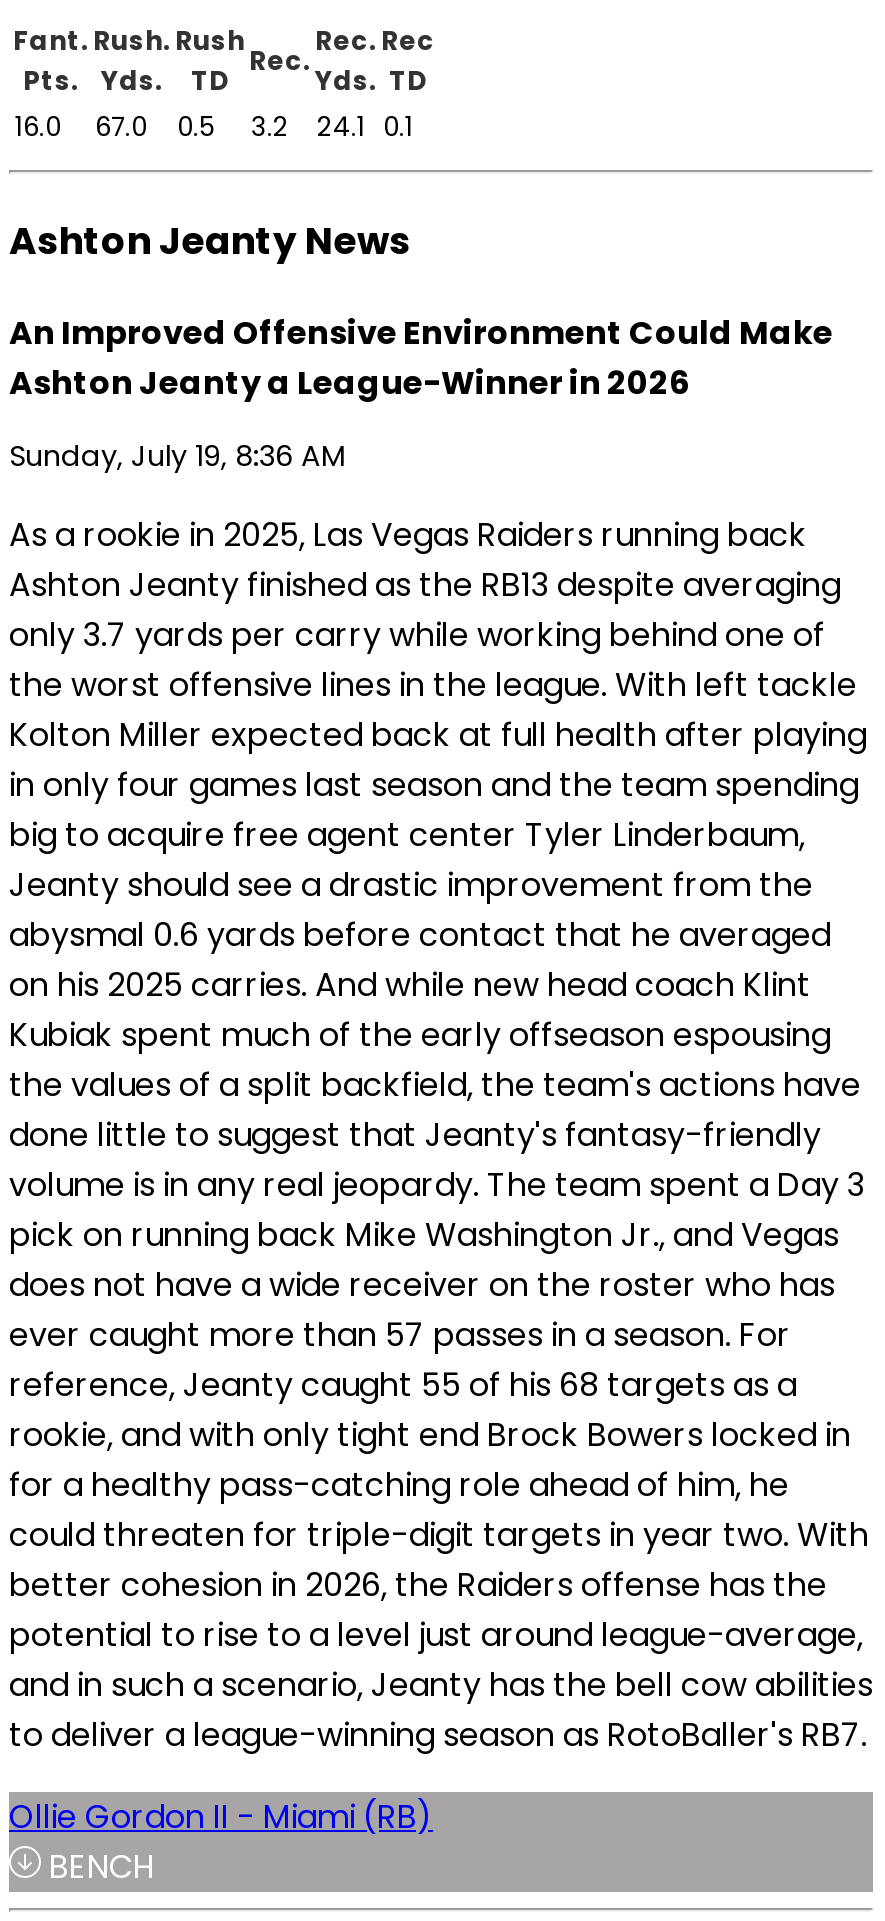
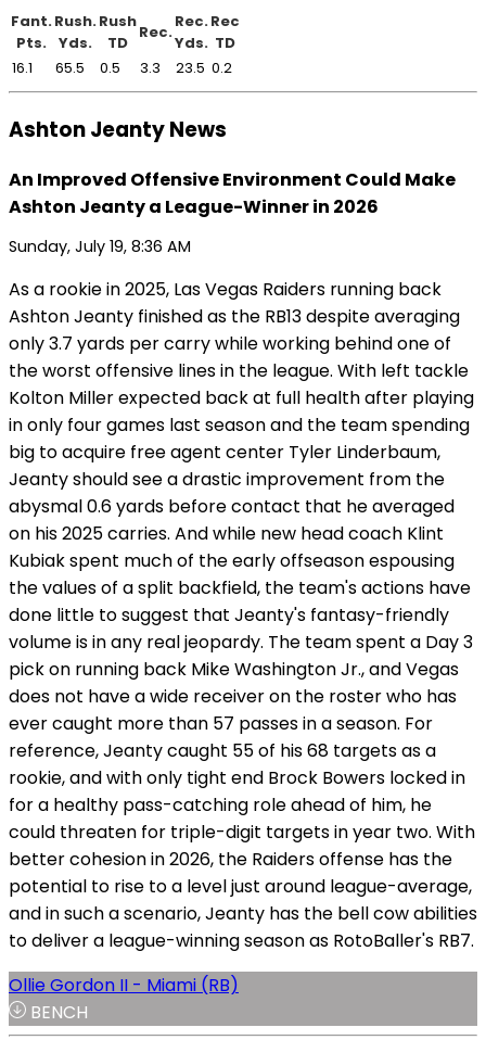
- 16.0
+ 16.1

- 67.0
+ 65.5

- 3.2
+ 3.3

- 24.1 0.1
+ 23.5 0.2
